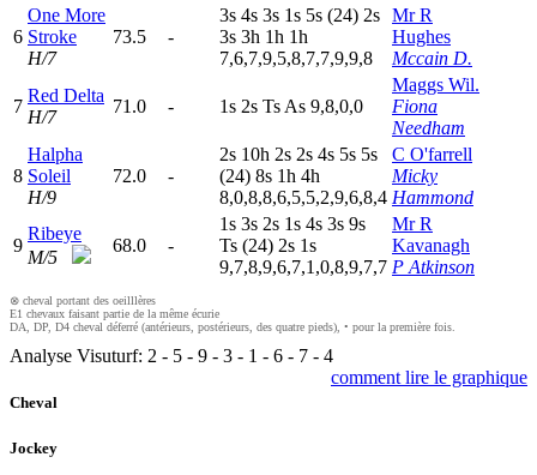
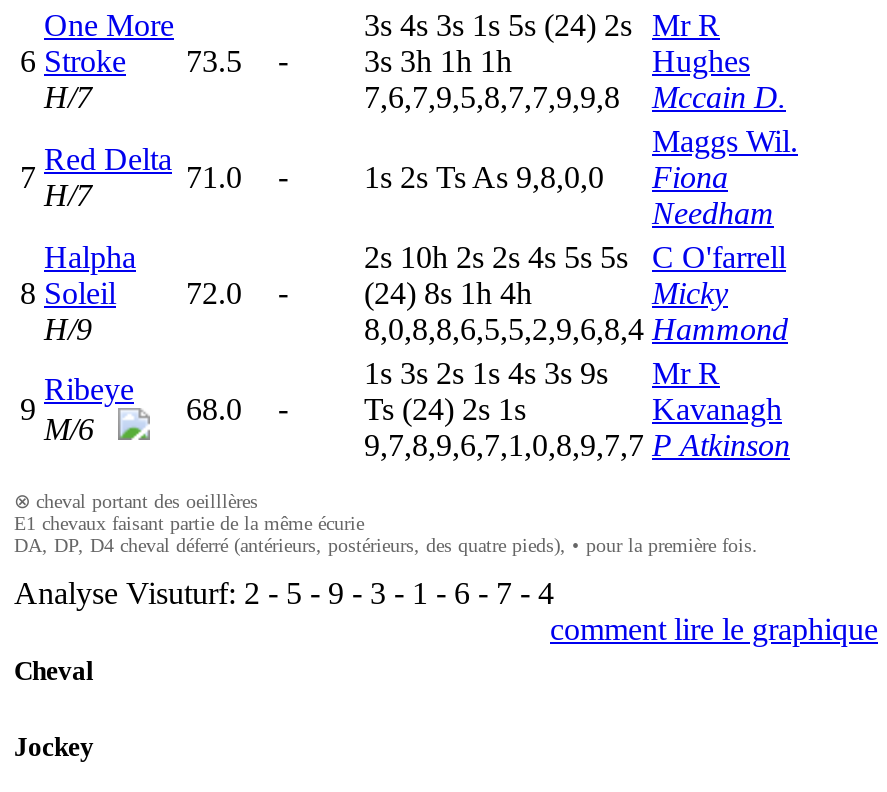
- M/5
+ M/6
